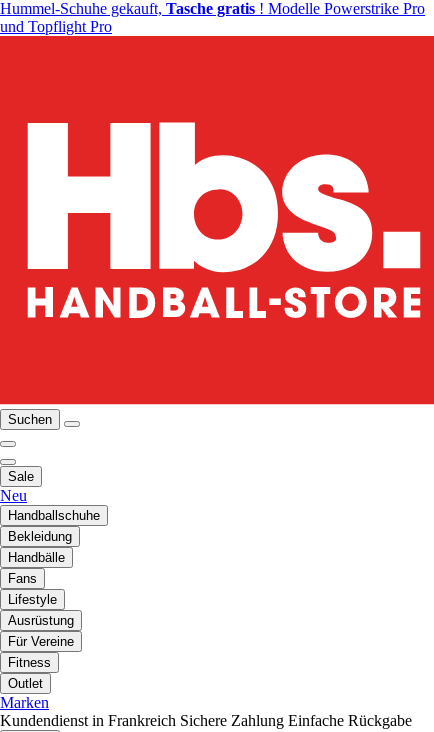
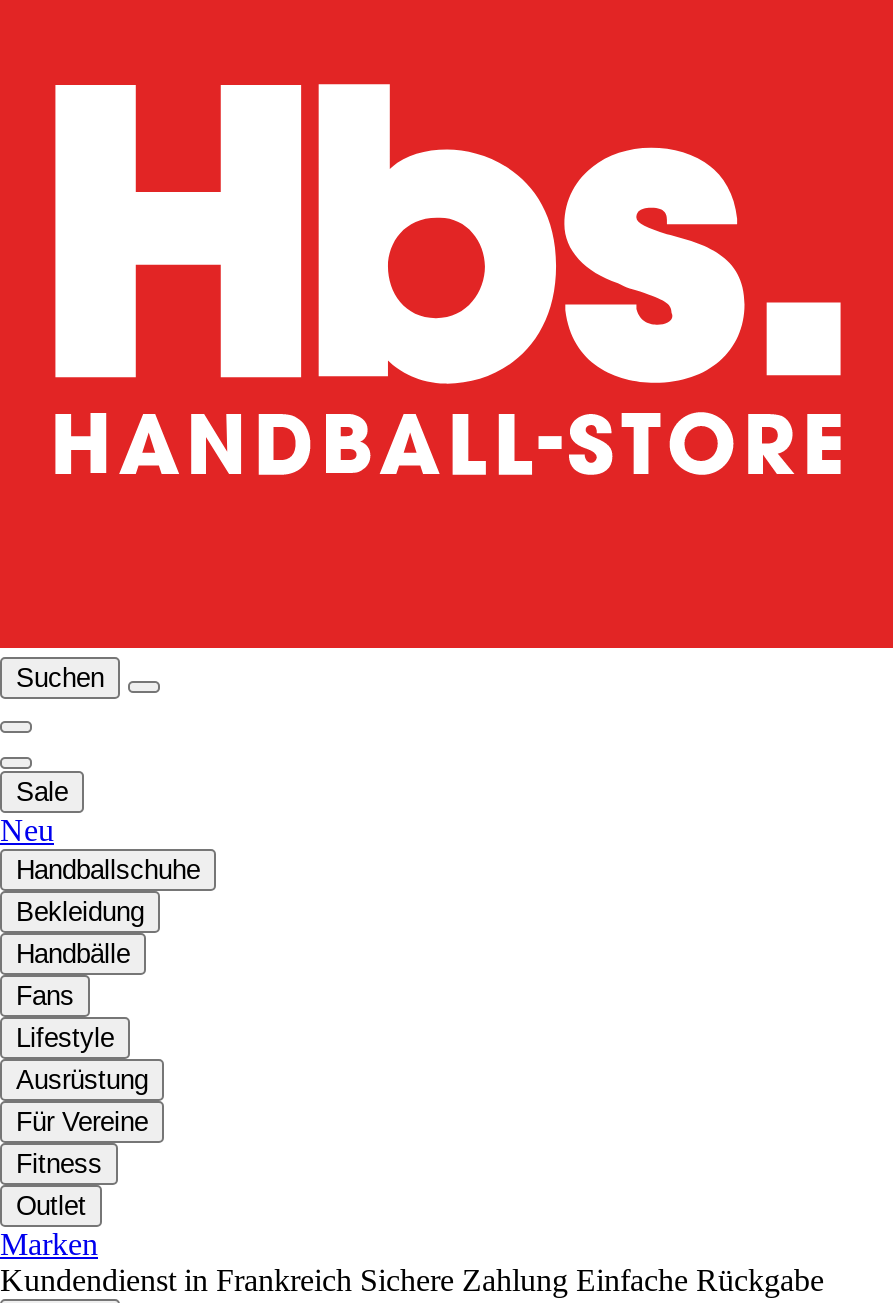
- Hummel-Schuhe gekauft, Tasche gratis! Modelle Powerstrike Pro
- und Topflight Pro
